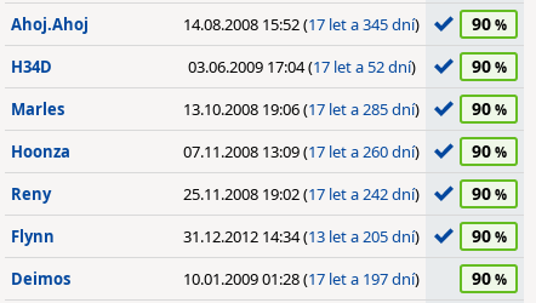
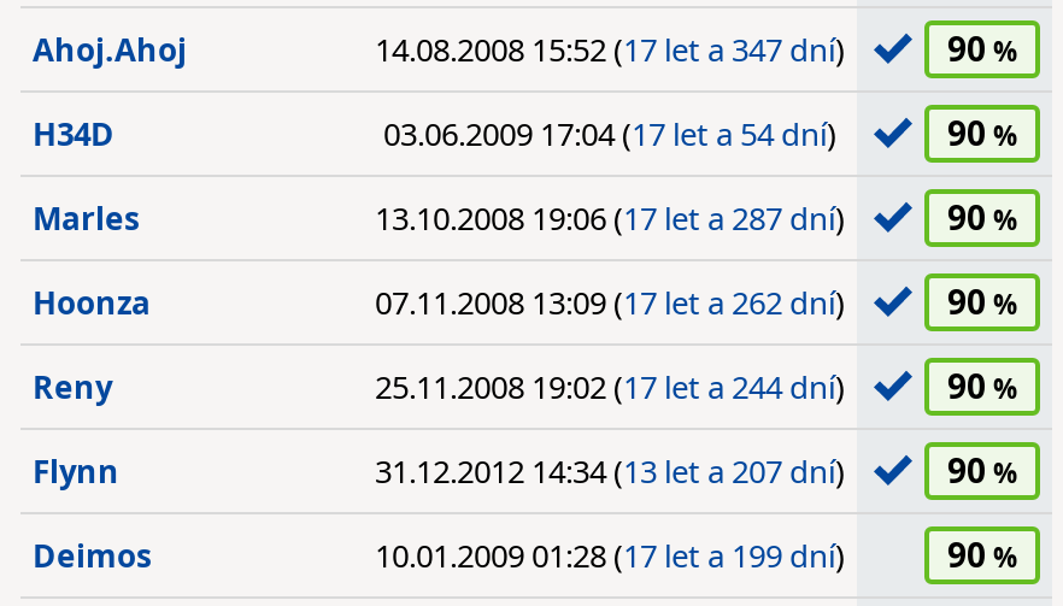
- 14.08.2008 15:52 (17 let a 345 dní)
+ 14.08.2008 15:52 (17 let a 347 dní)

- 03.06.2009 17:04 (17 let a 52 dní)
+ 03.06.2009 17:04 (17 let a 54 dní)

- 13.10.2008 19:06 (17 let a 285 dní)
+ 13.10.2008 19:06 (17 let a 287 dní)

- 07.11.2008 13:09 (17 let a 260 dní)
+ 07.11.2008 13:09 (17 let a 262 dní)

- 25.11.2008 19:02 (17 let a 242 dní)
+ 25.11.2008 19:02 (17 let a 244 dní)

- 31.12.2012 14:34 (13 let a 205 dní)
+ 31.12.2012 14:34 (13 let a 207 dní)

- 10.01.2009 01:28 (17 let a 197 dní)
+ 10.01.2009 01:28 (17 let a 199 dní)
